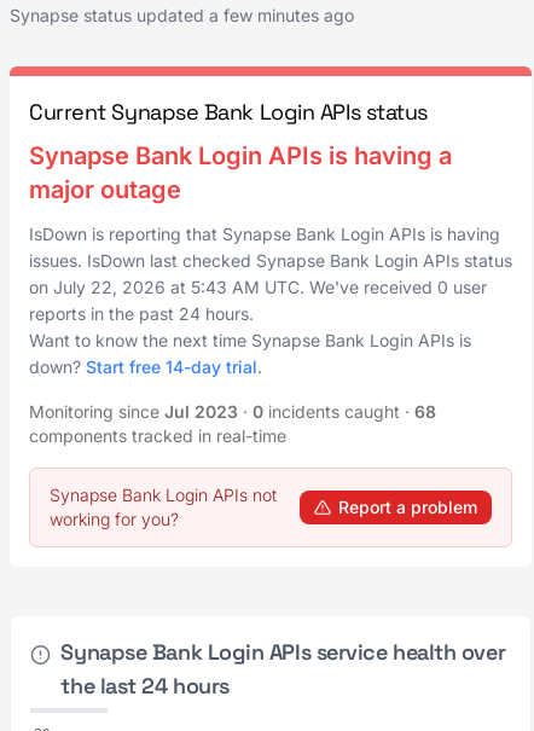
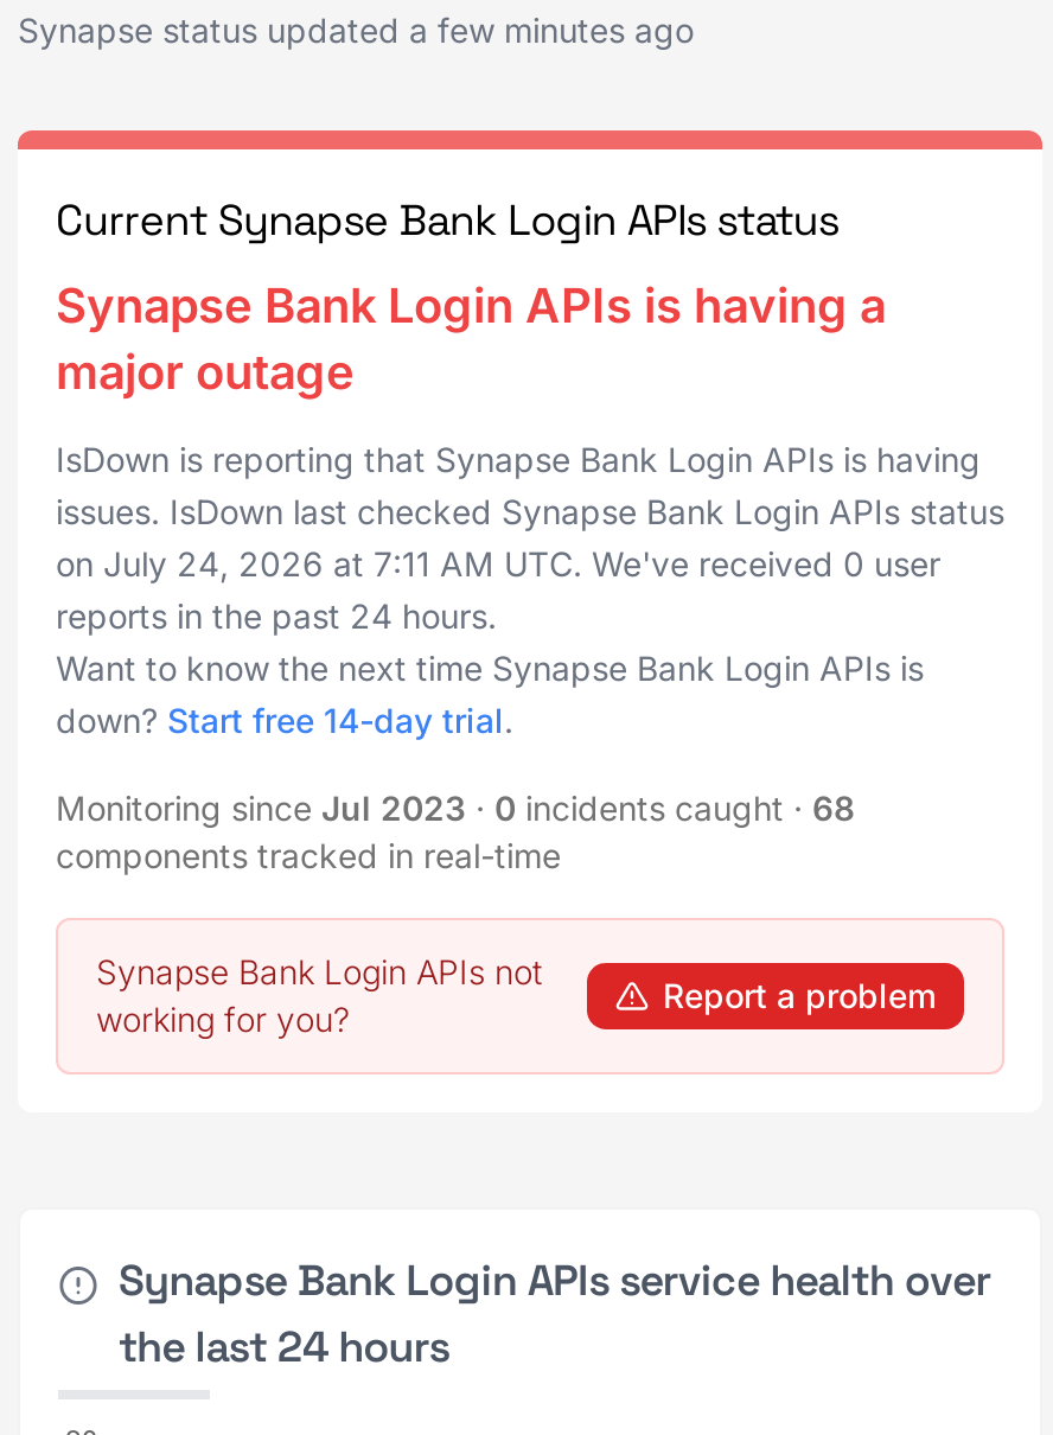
- on July 22, 2026 at 5:43 AM UTC. We've received 0 user
+ on July 24, 2026 at 7:11 AM UTC. We've received 0 user
